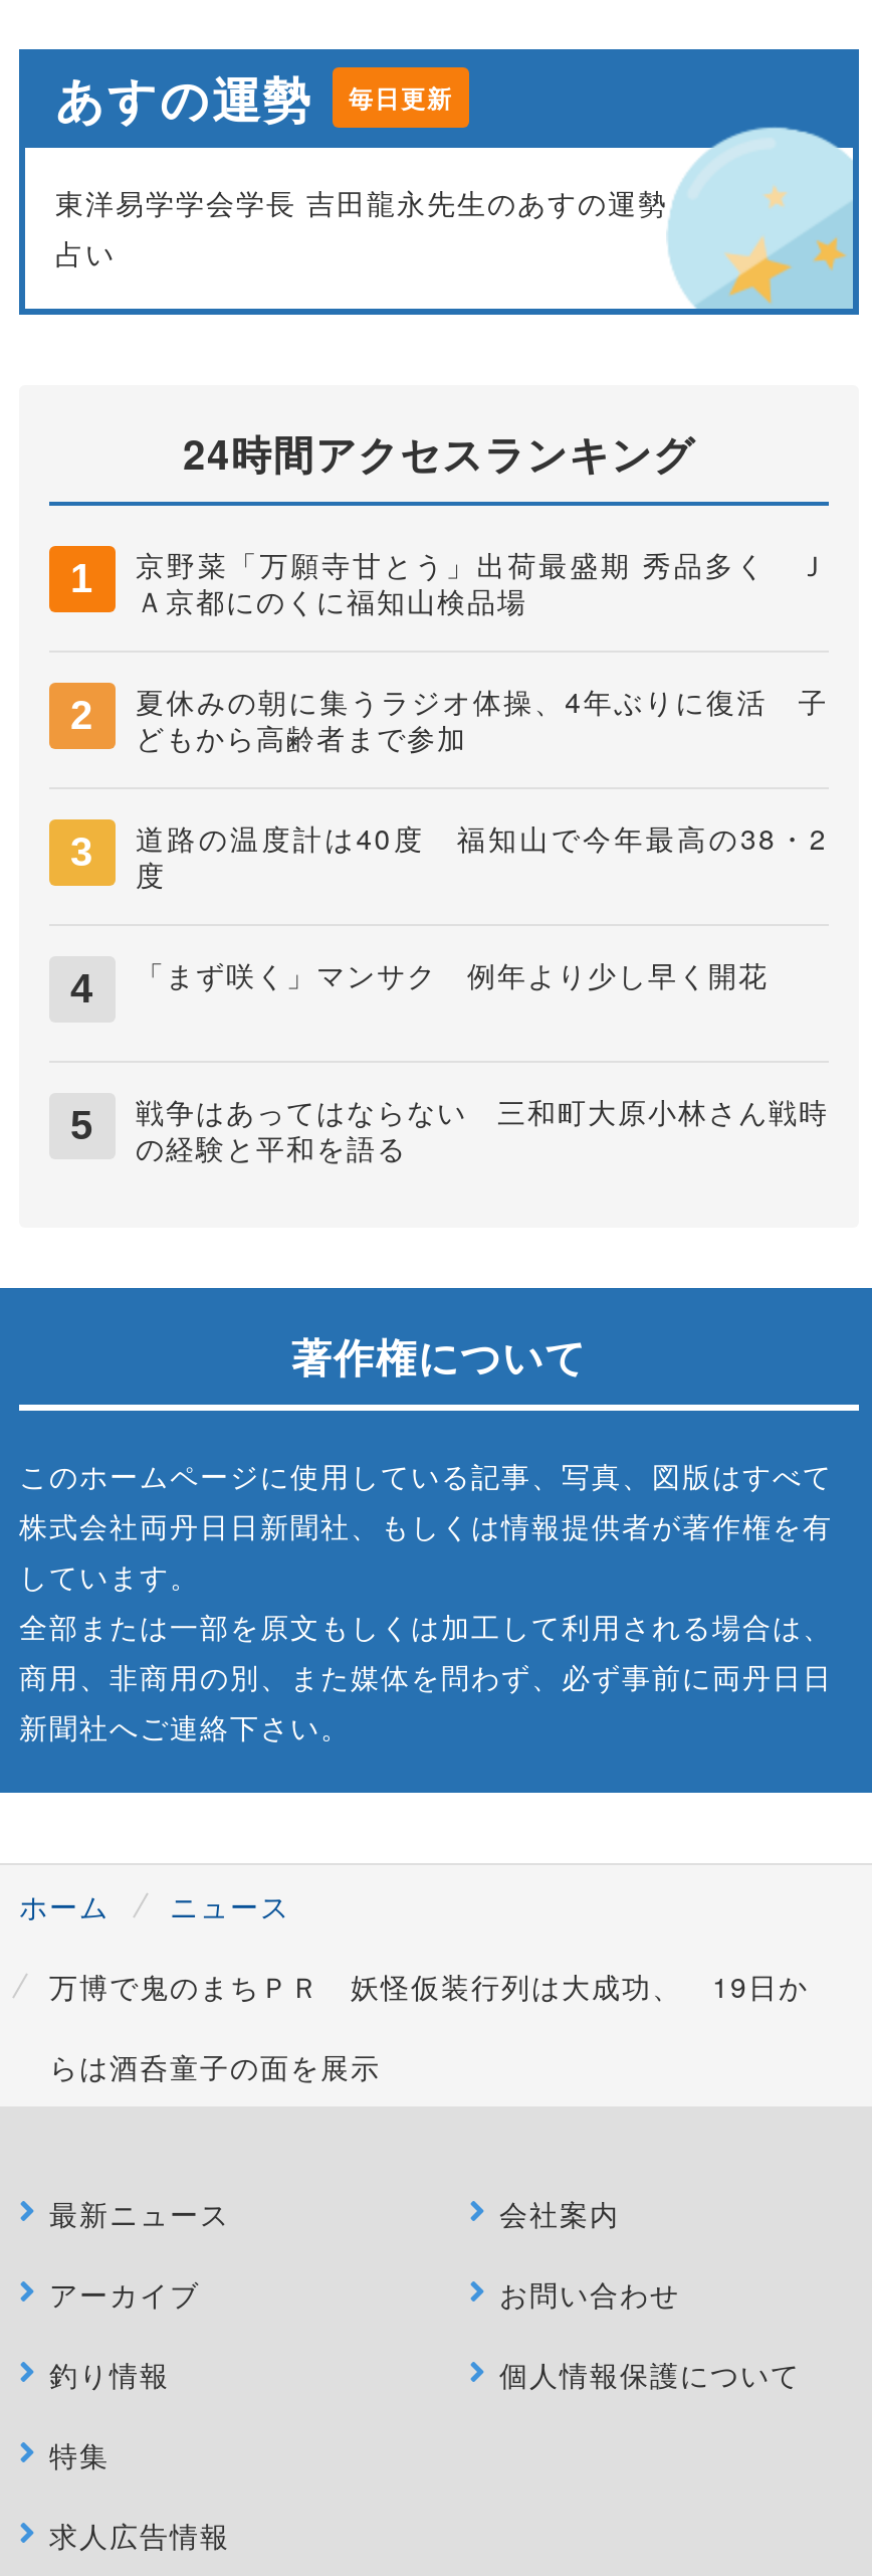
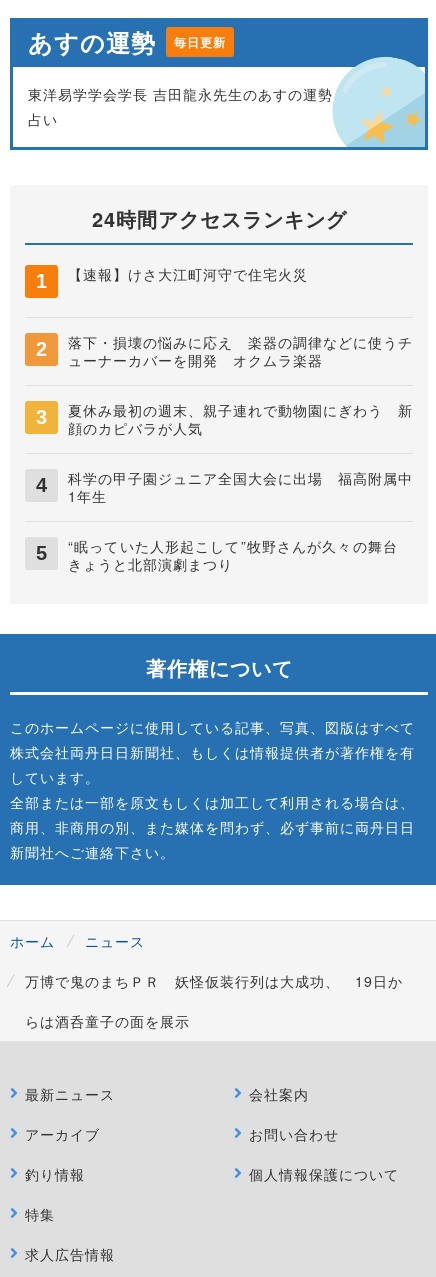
- 京野菜「万願寺甘とう」出荷最盛期 秀品多く Ｊ
- Ａ京都にのくに福知山検品場
+ 【速報】けさ大江町河守で住宅火災

- 夏休みの朝に集うラジオ体操、4年ぶりに復活 子
- どもから高齢者まで参加
+ 落下・損壊の悩みに応え 楽器の調律などに使うチ
+ ューナーカバーを開発 オクムラ楽器

- 道路の温度計は40度 福知山で今年最高の38・2
- 度
+ 夏休み最初の週末、親子連れで動物園にぎわう 新
+ 顔のカピバラが人気

- 「まず咲く」マンサク 例年より少し早く開花
+ 科学の甲子園ジュニア全国大会に出場 福高附属中
+ 1年生

- 戦争はあってはならない 三和町大原小林さん戦時
- の経験と平和を語る
+ “眠っていた人形起こして”牧野さんが久々の舞台
+ きょうと北部演劇まつり
